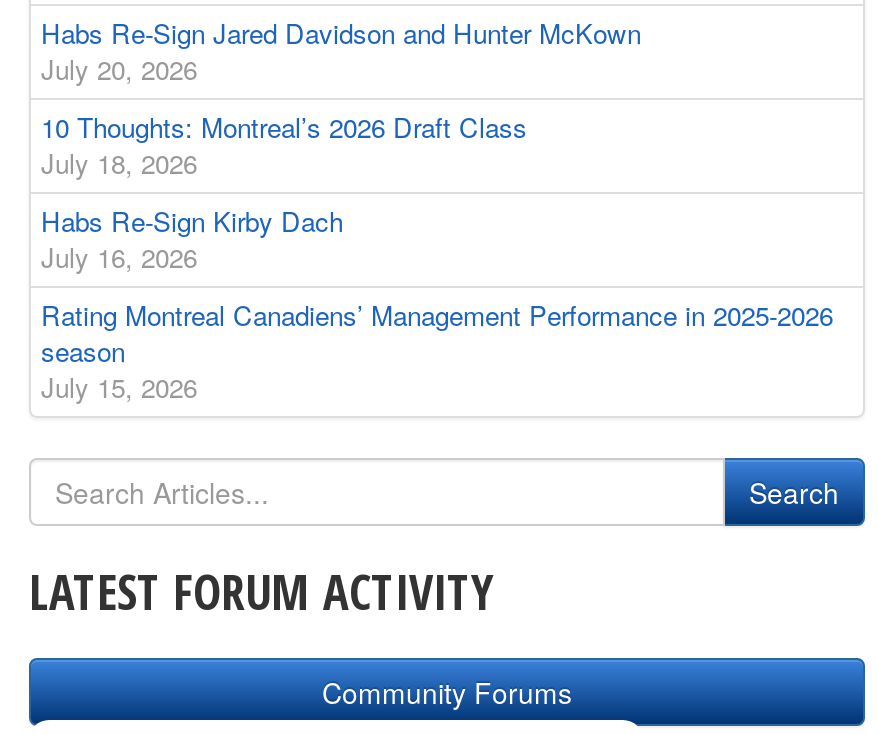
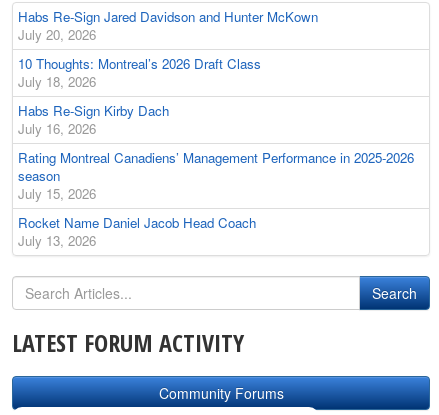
+ Rocket Name Daniel Jacob Head Coach
+ July 13, 2026
